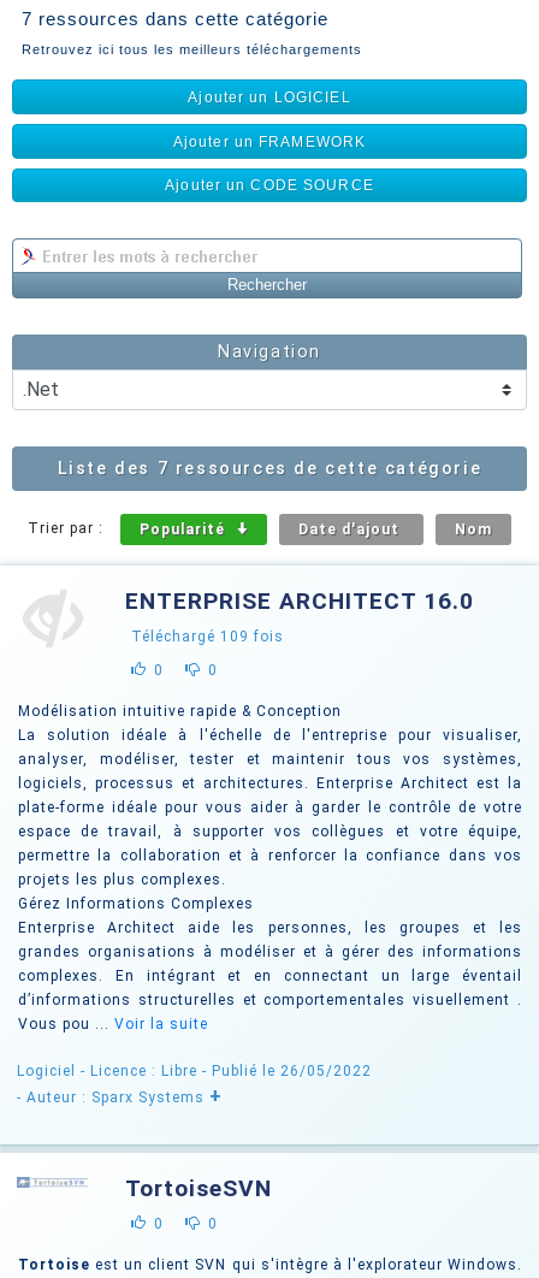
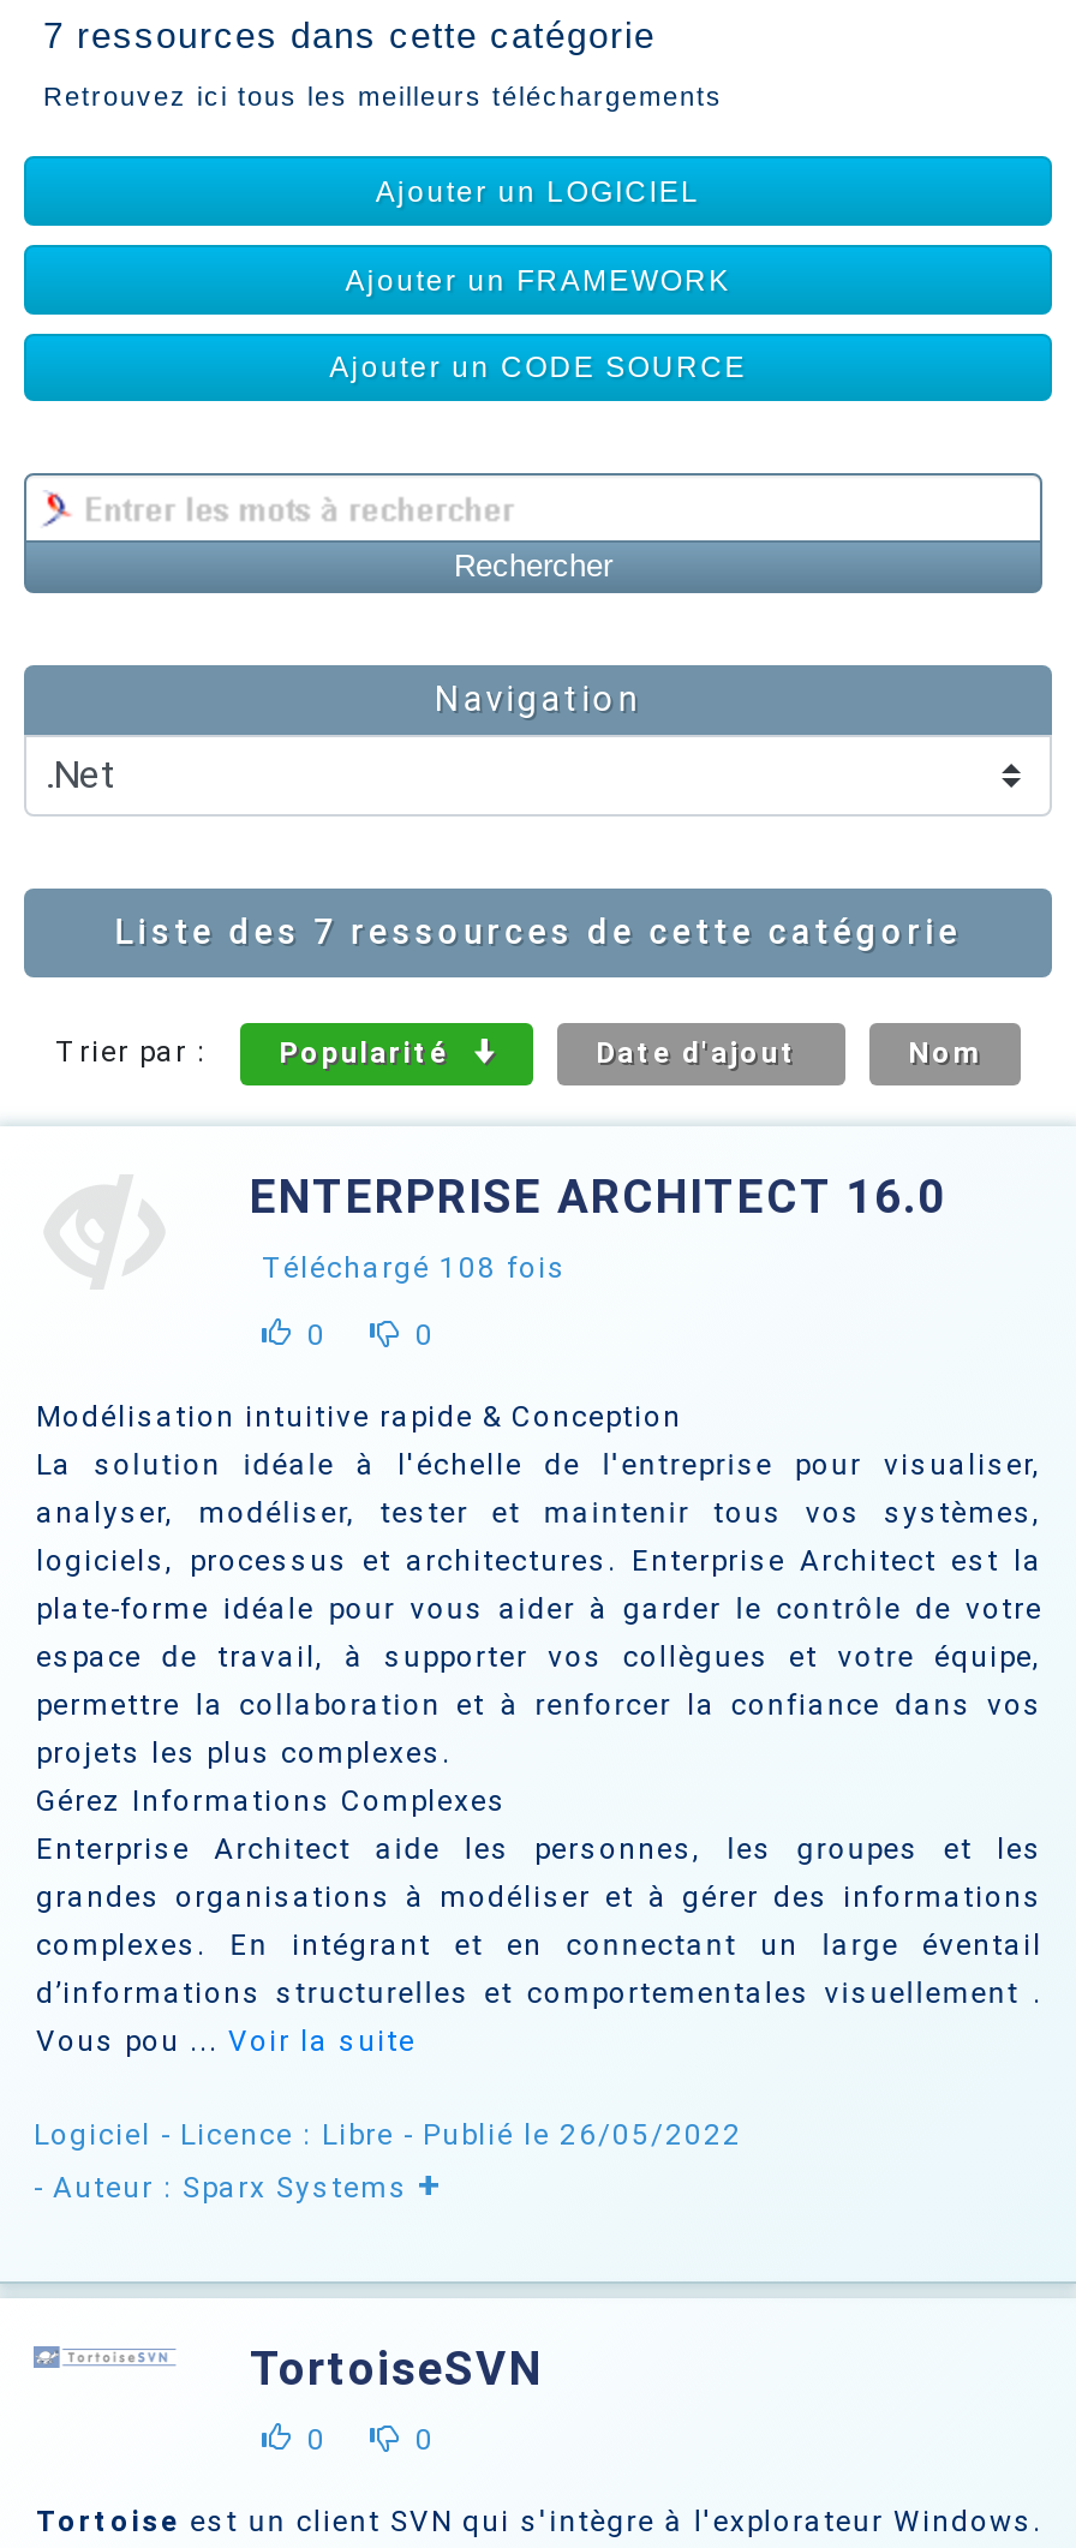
- Téléchargé 109 fois
+ Téléchargé 108 fois
